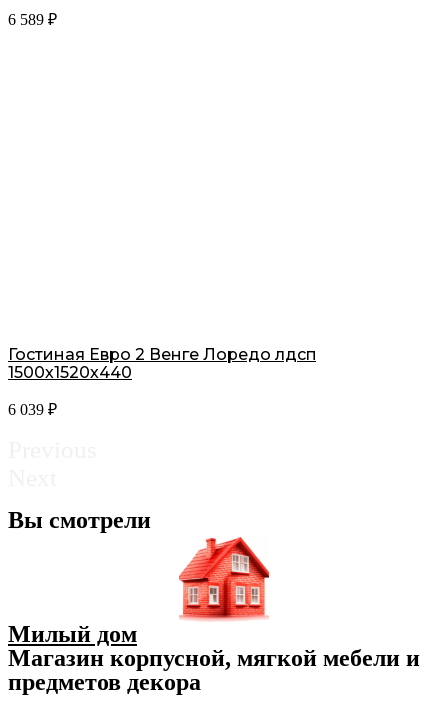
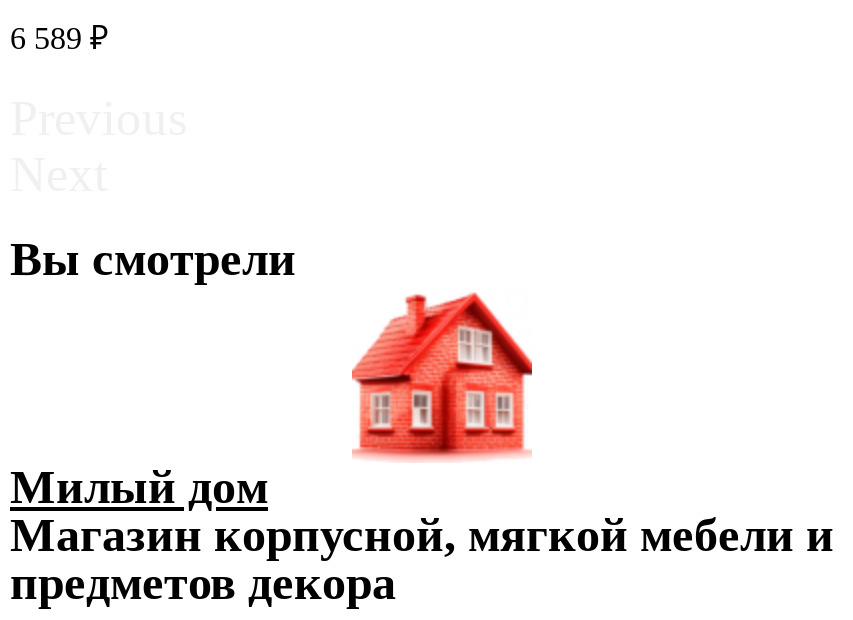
- Гостиная Евро 2 Венге Лоредо лдсп
- 1500х1520х440
- 6 039 ₽
